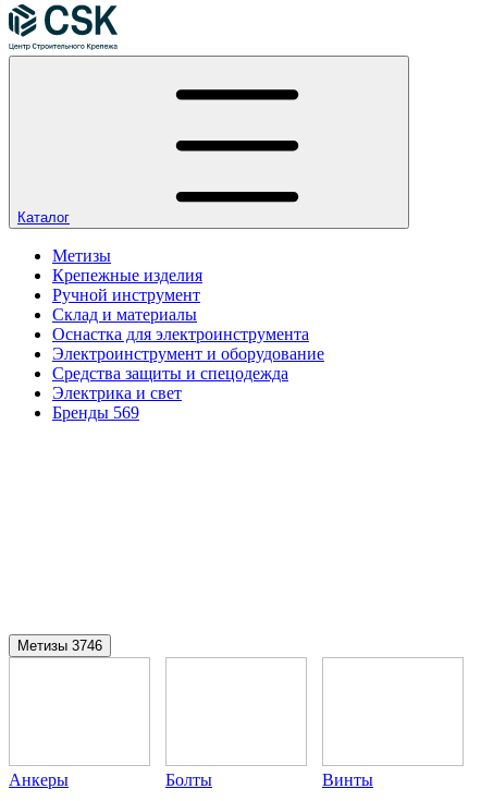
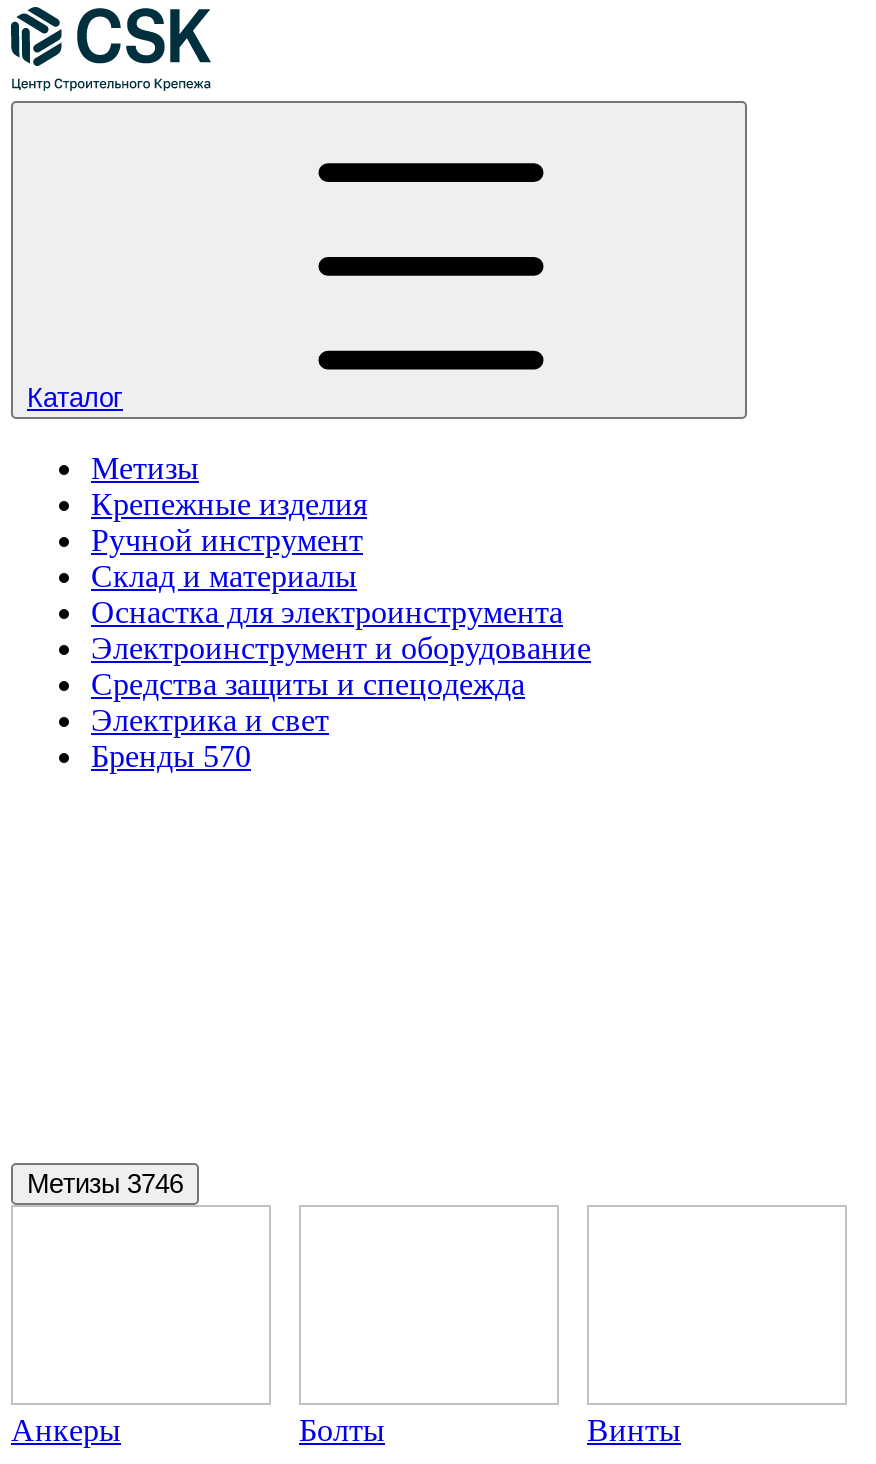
- Бренды 569
+ Бренды 570
